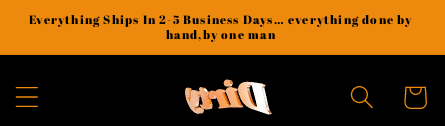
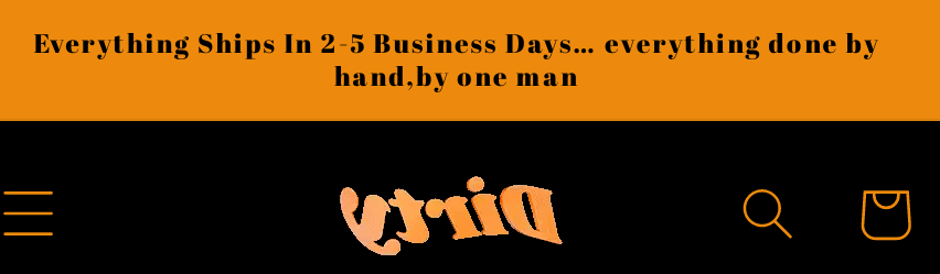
- [image]
+ [image]
